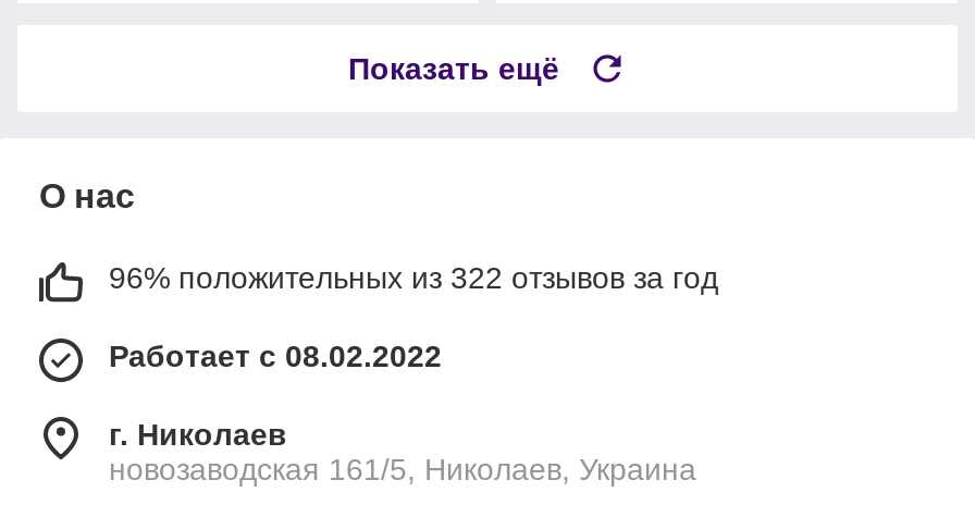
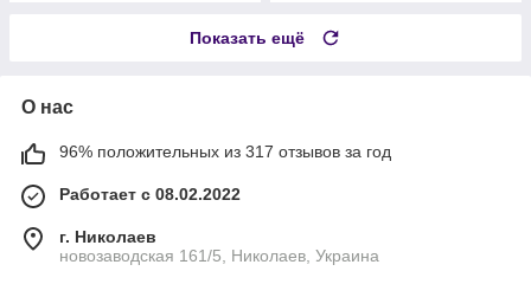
- 96% положительных из 322 отзывов за год
+ 96% положительных из 317 отзывов за год
